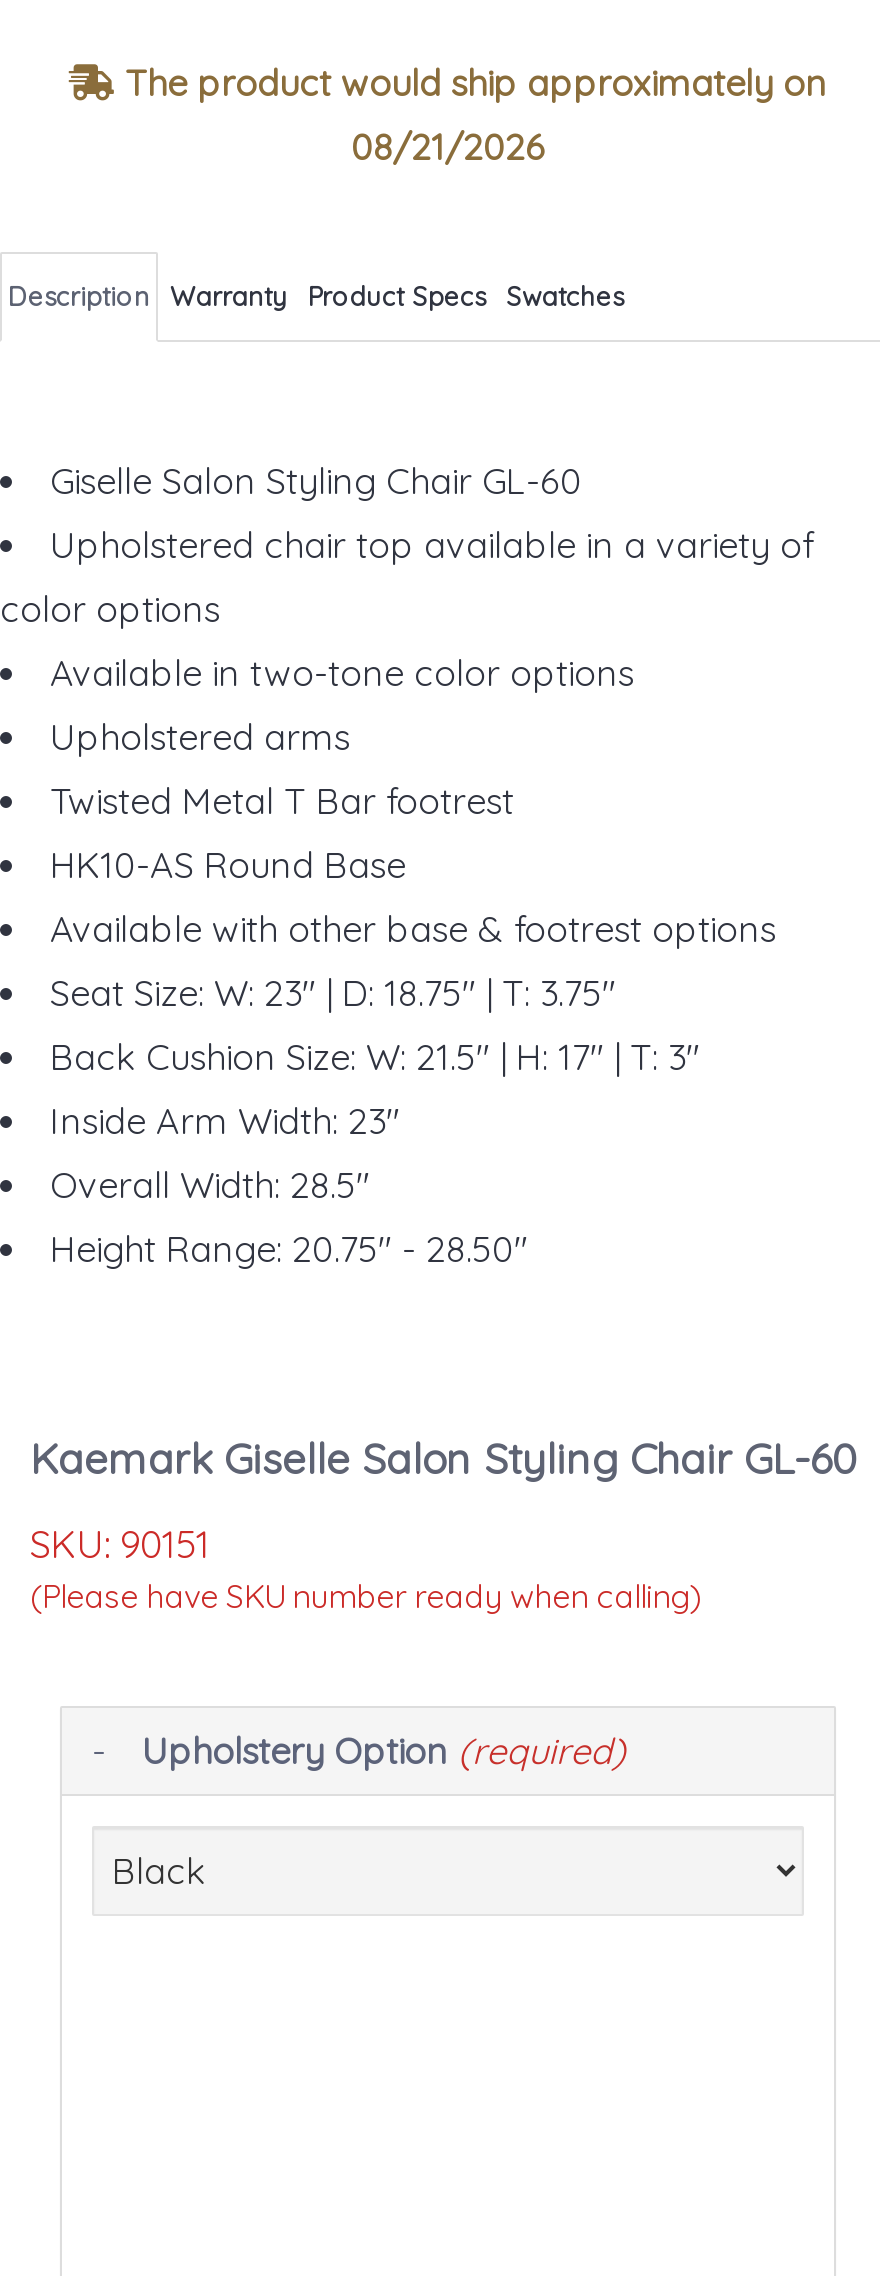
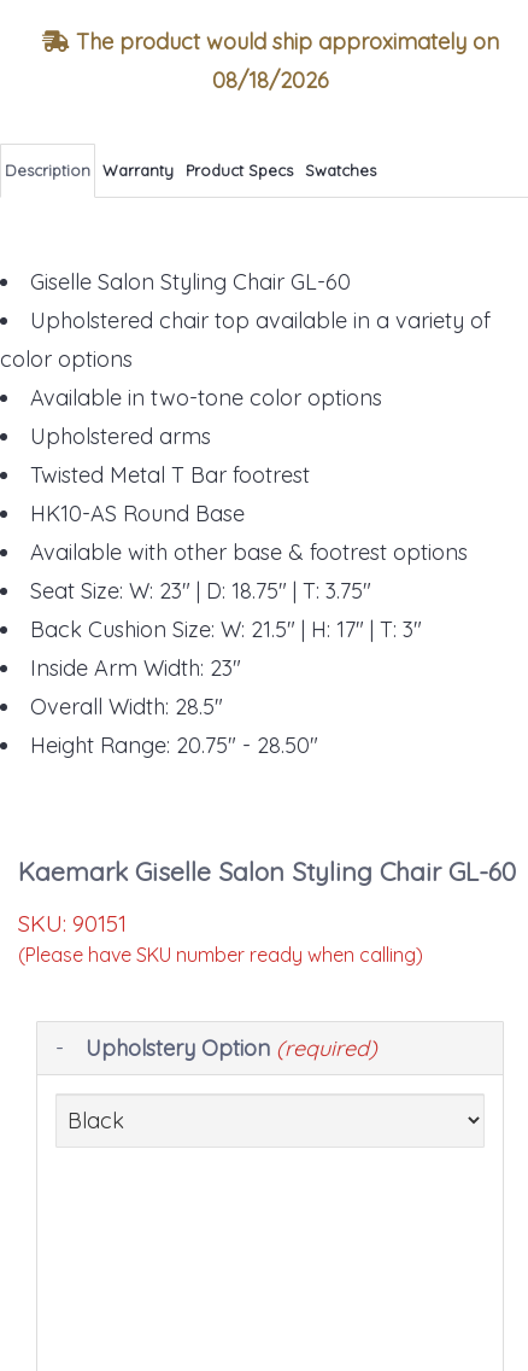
- 08/21/2026
+ 08/18/2026
